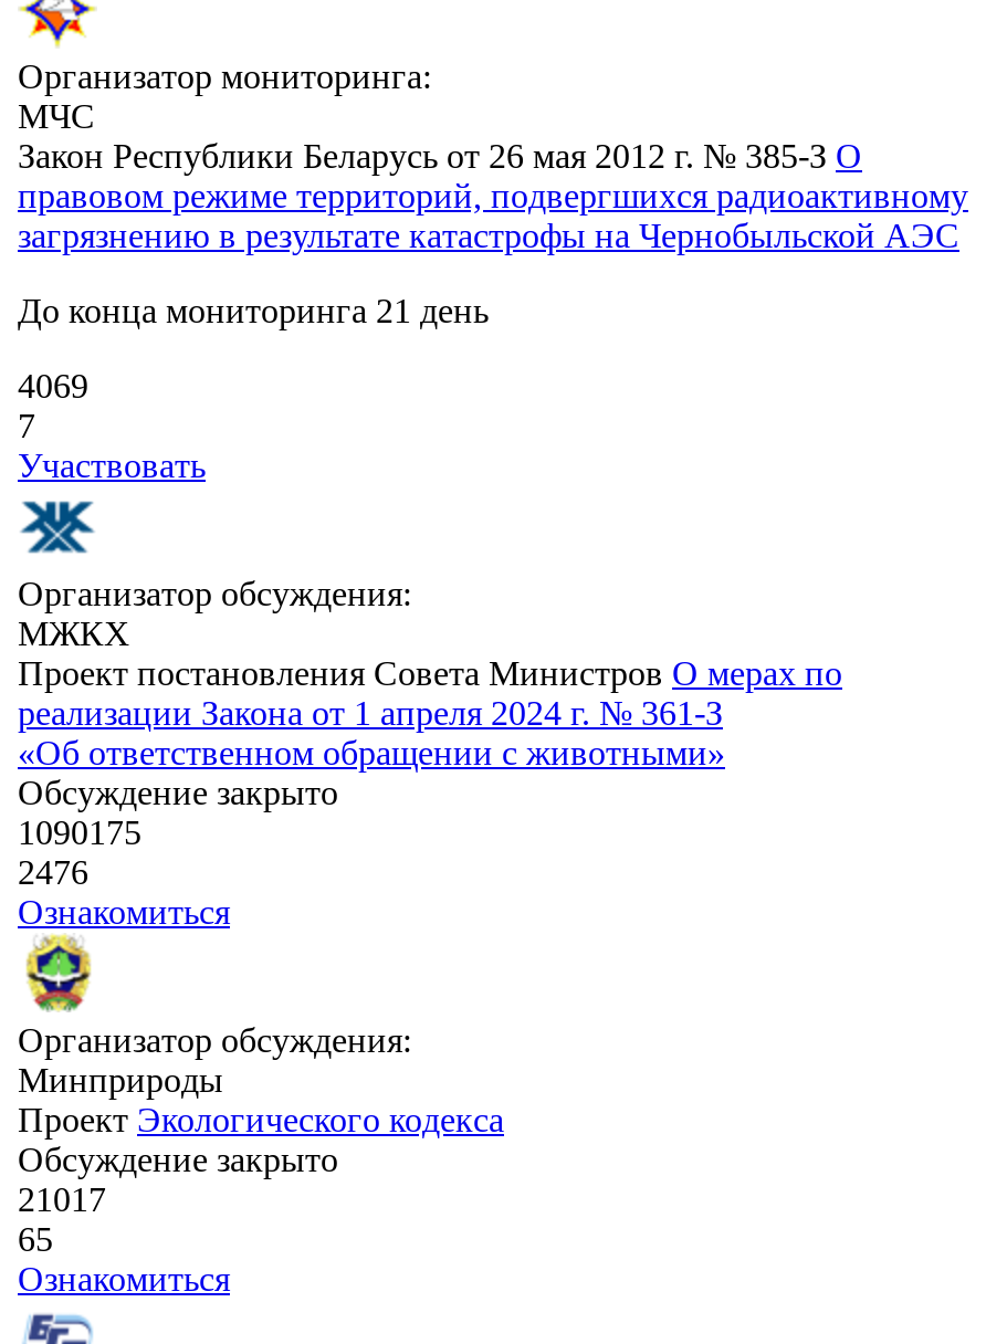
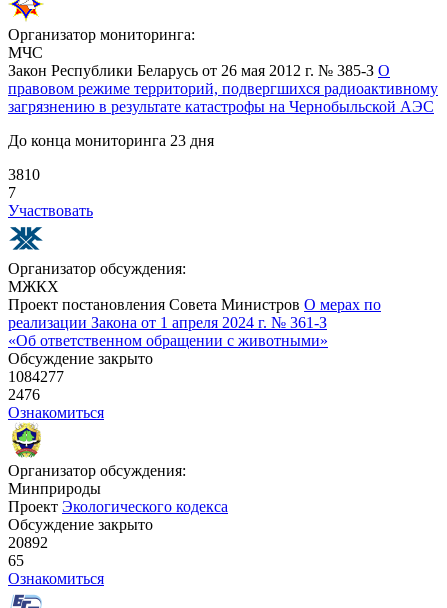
- До конца мониторинга 21 день
+ До конца мониторинга 23 дня

- 4069
+ 3810

- 1090175
+ 1084277

- 21017
+ 20892
